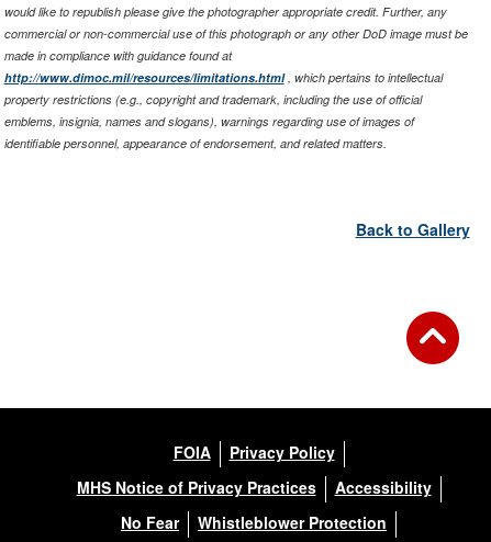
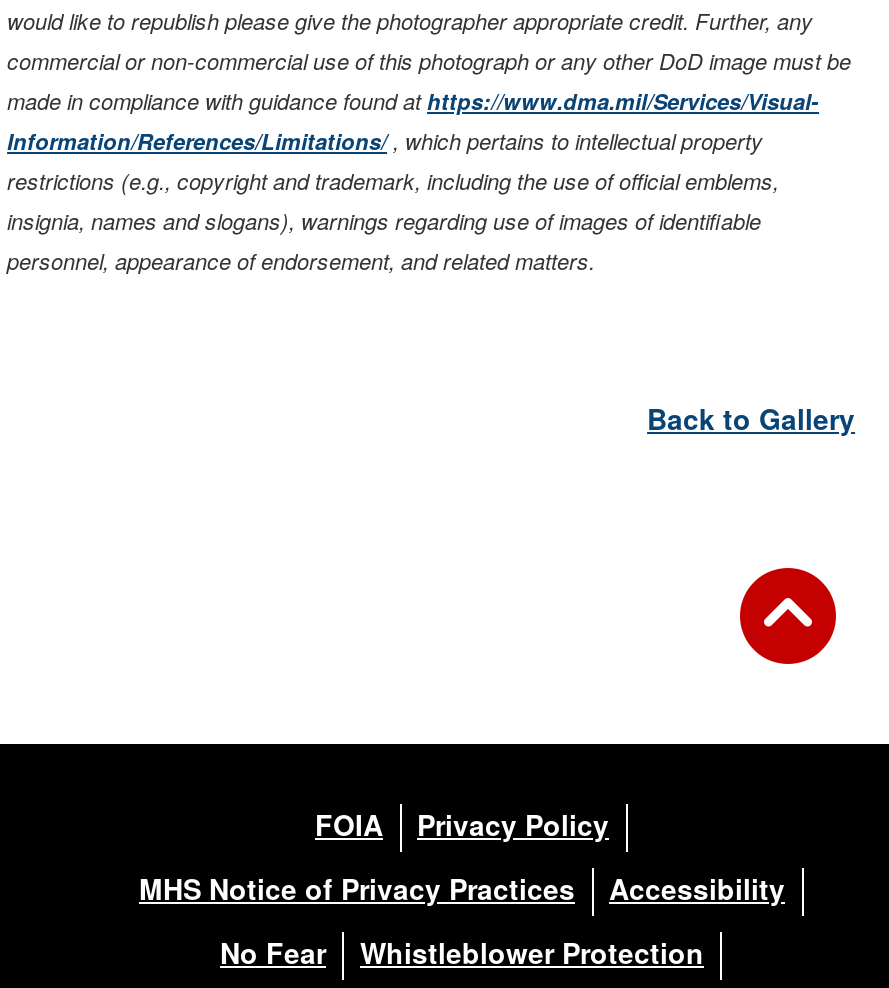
- made in compliance with guidance found at
- http://www.dimoc.mil/resources/limitations.html, which pertains to intellectual
- property restrictions (e.g., copyright and trademark, including the use of official
- emblems, insignia, names and slogans), warnings regarding use of images of
- identifiable personnel, appearance of endorsement, and related matters.
+ made in compliance with guidance found at https://www.dma.mil/Services/Visual-
+ Information/References/Limitations/, which pertains to intellectual property
+ restrictions (e.g., copyright and trademark, including the use of official emblems,
+ insignia, names and slogans), warnings regarding use of images of identifiable
+ personnel, appearance of endorsement, and related matters.
